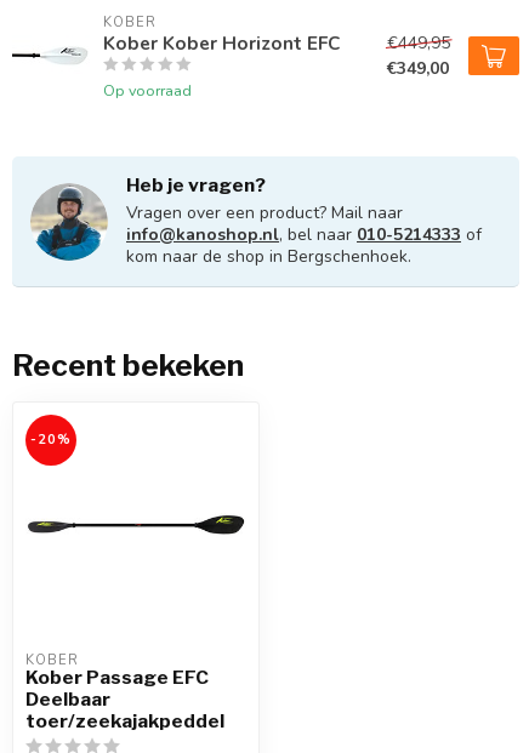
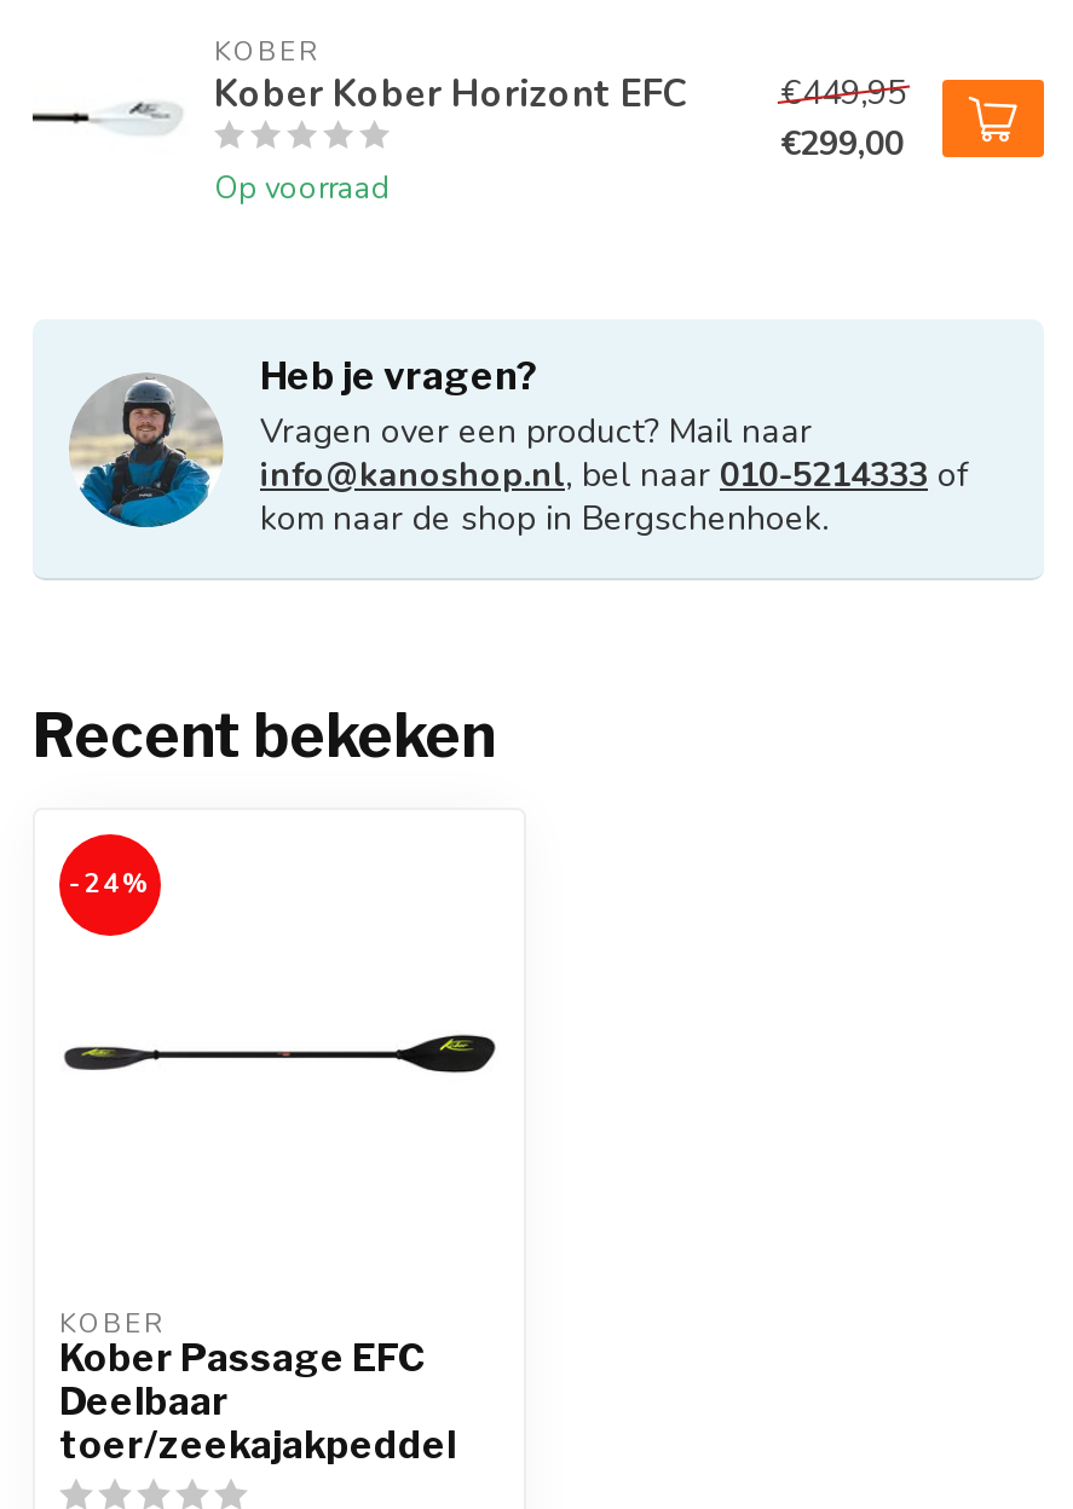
- €349,00
+ €299,00

- -20%
+ -24%
